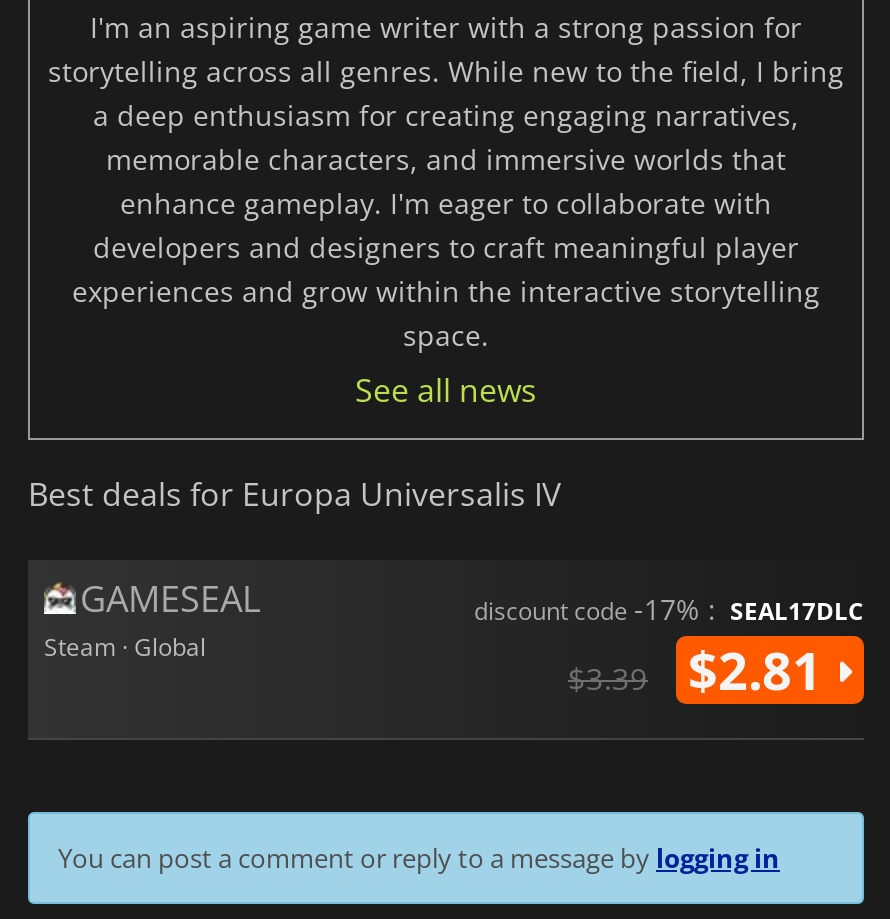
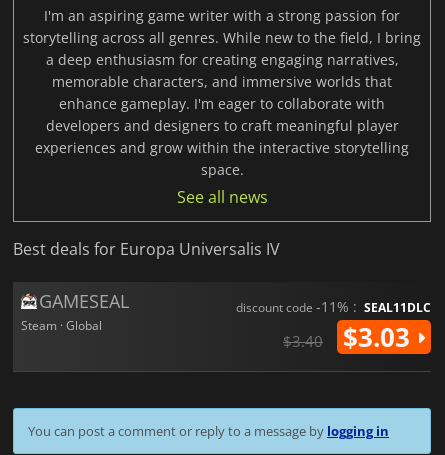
- discount code -17% : SEAL17DLC
+ discount code -11% : SEAL11DLC

- $2.81
+ $3.03

- $3.39
+ $3.40
